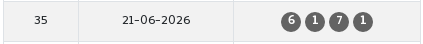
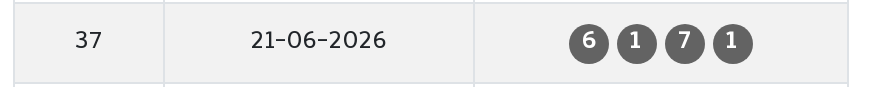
- 35
+ 37
